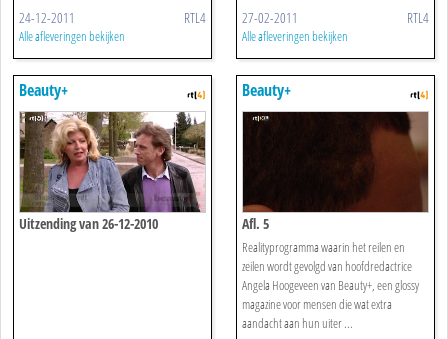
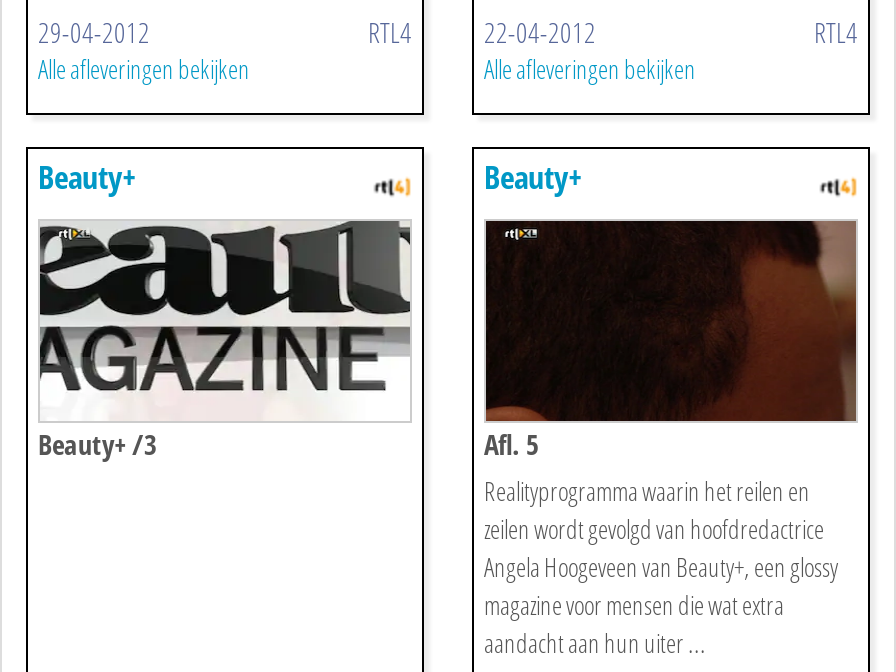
- 24-12-2011
+ 29-04-2012

- RTL4 27-02-2011
+ RTL4 22-04-2012

- [image]
- Uitzending van 26-12-2010
+ [image]
+ Beauty+ /3
